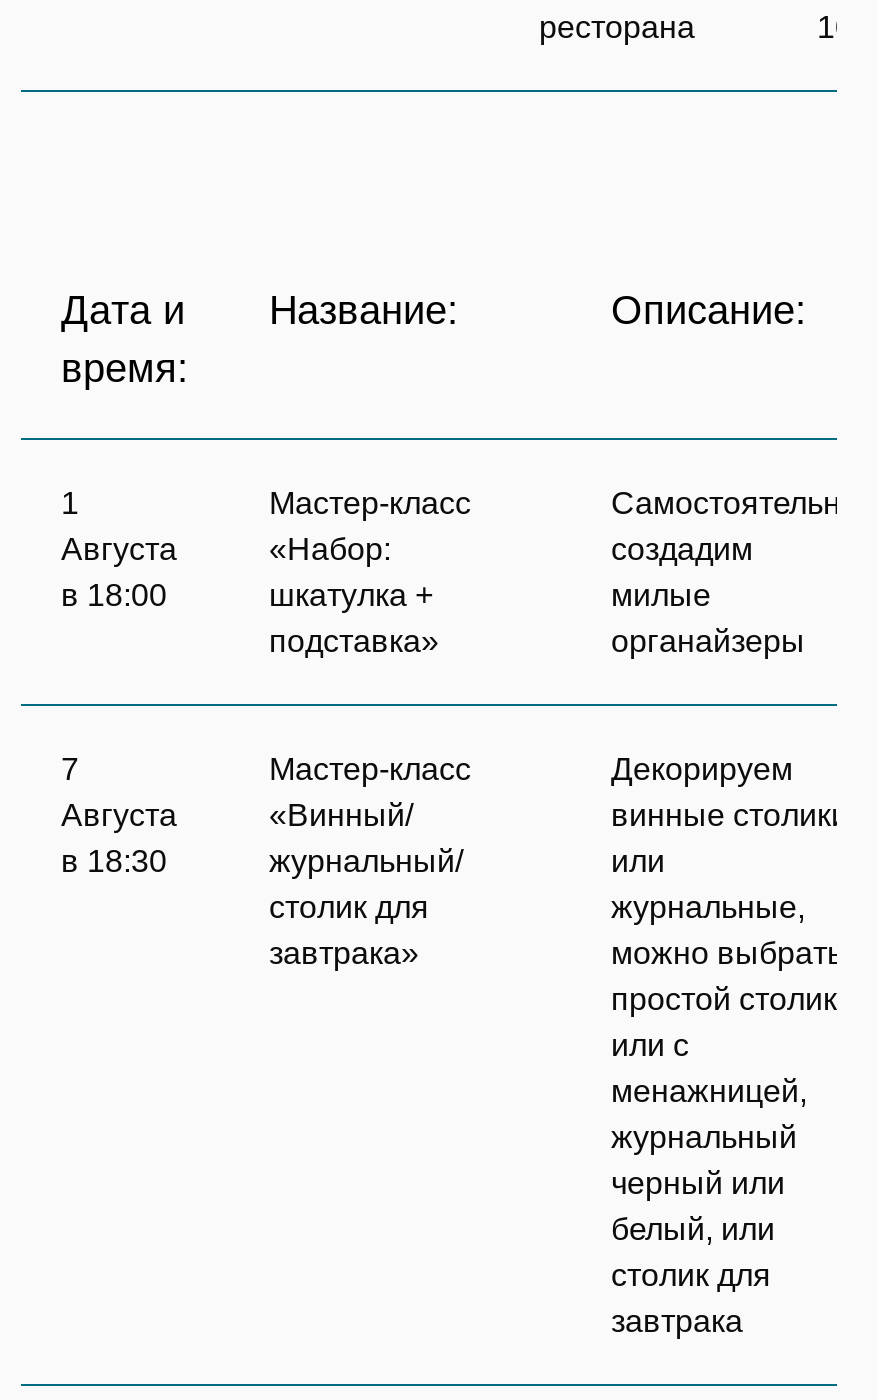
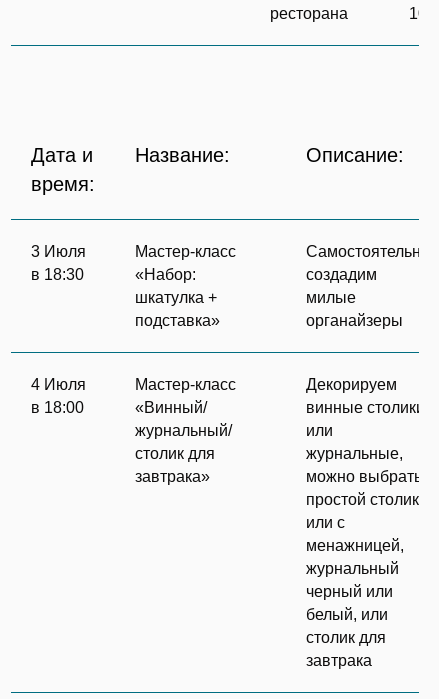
- 1
- Августа
- в 18:00
+ 3 Июля
+ в 18:30

- 7
- Августа
- в 18:30
+ 4 Июля
+ в 18:00
